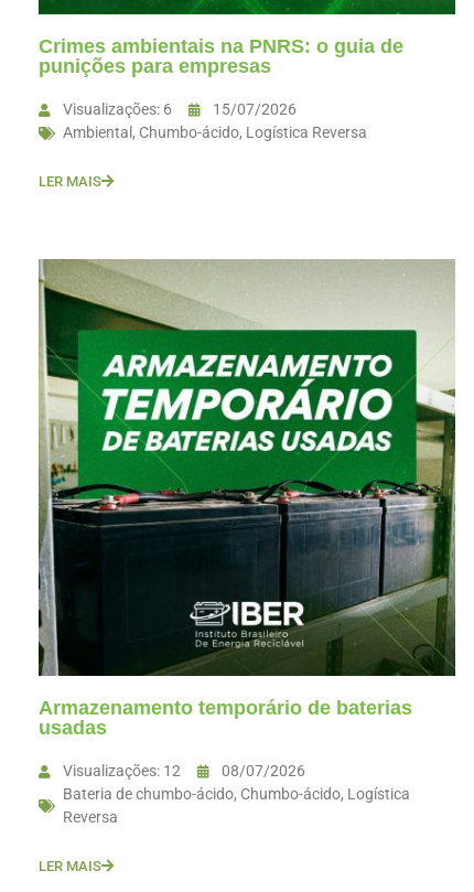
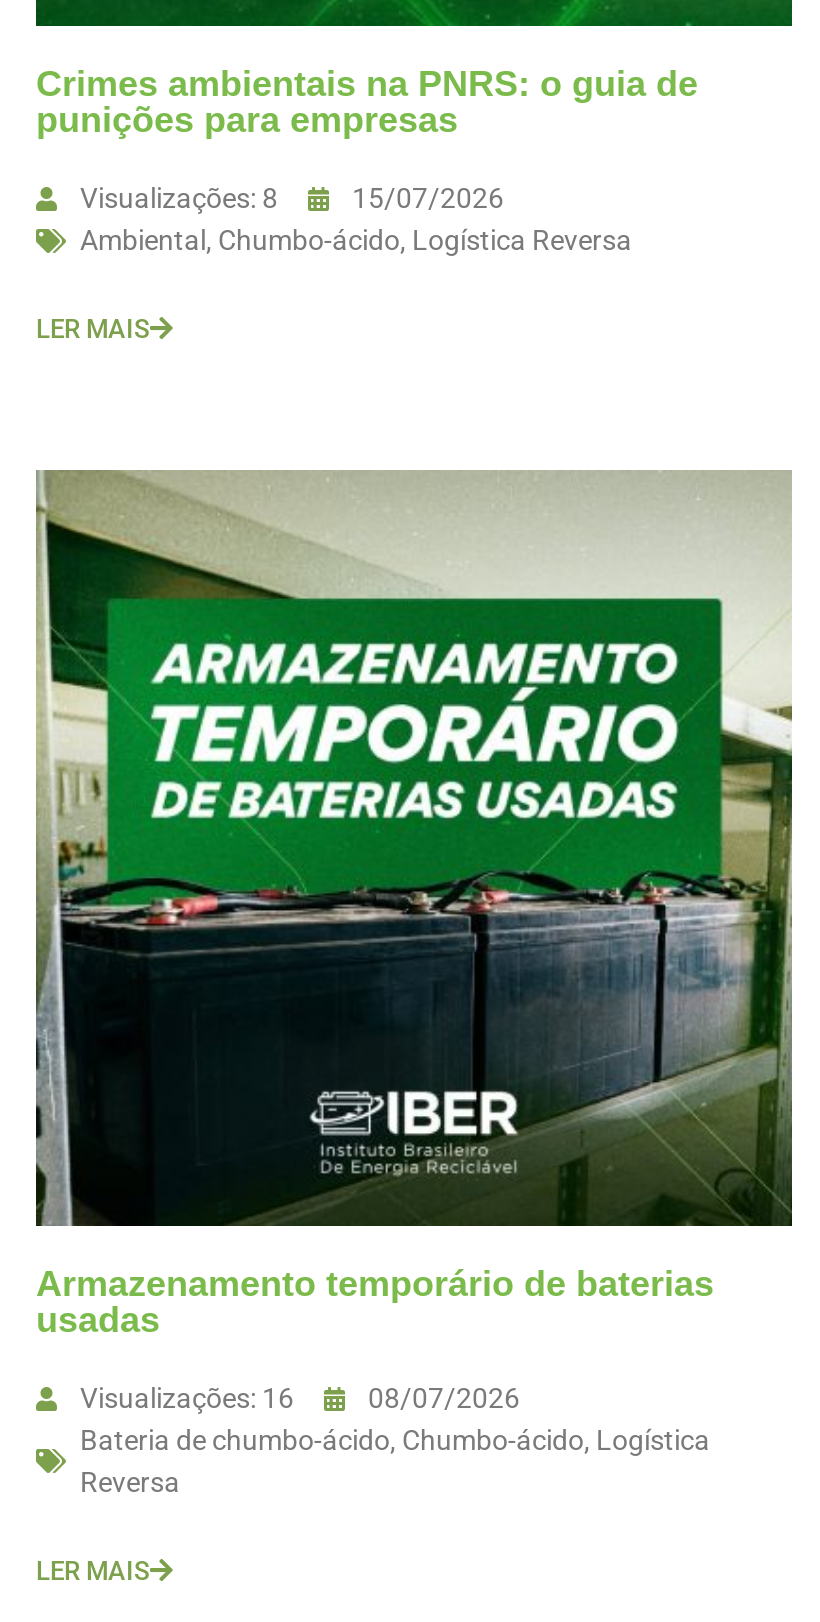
- Visualizações: 6
+ Visualizações: 8

- Visualizações: 12
+ Visualizações: 16
